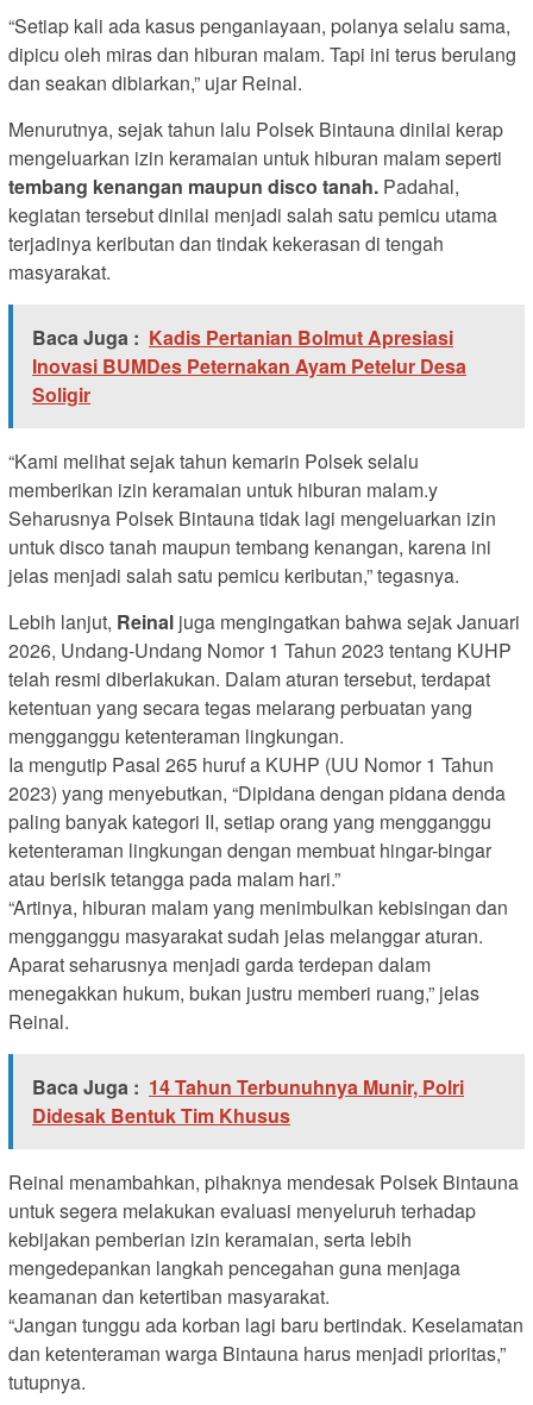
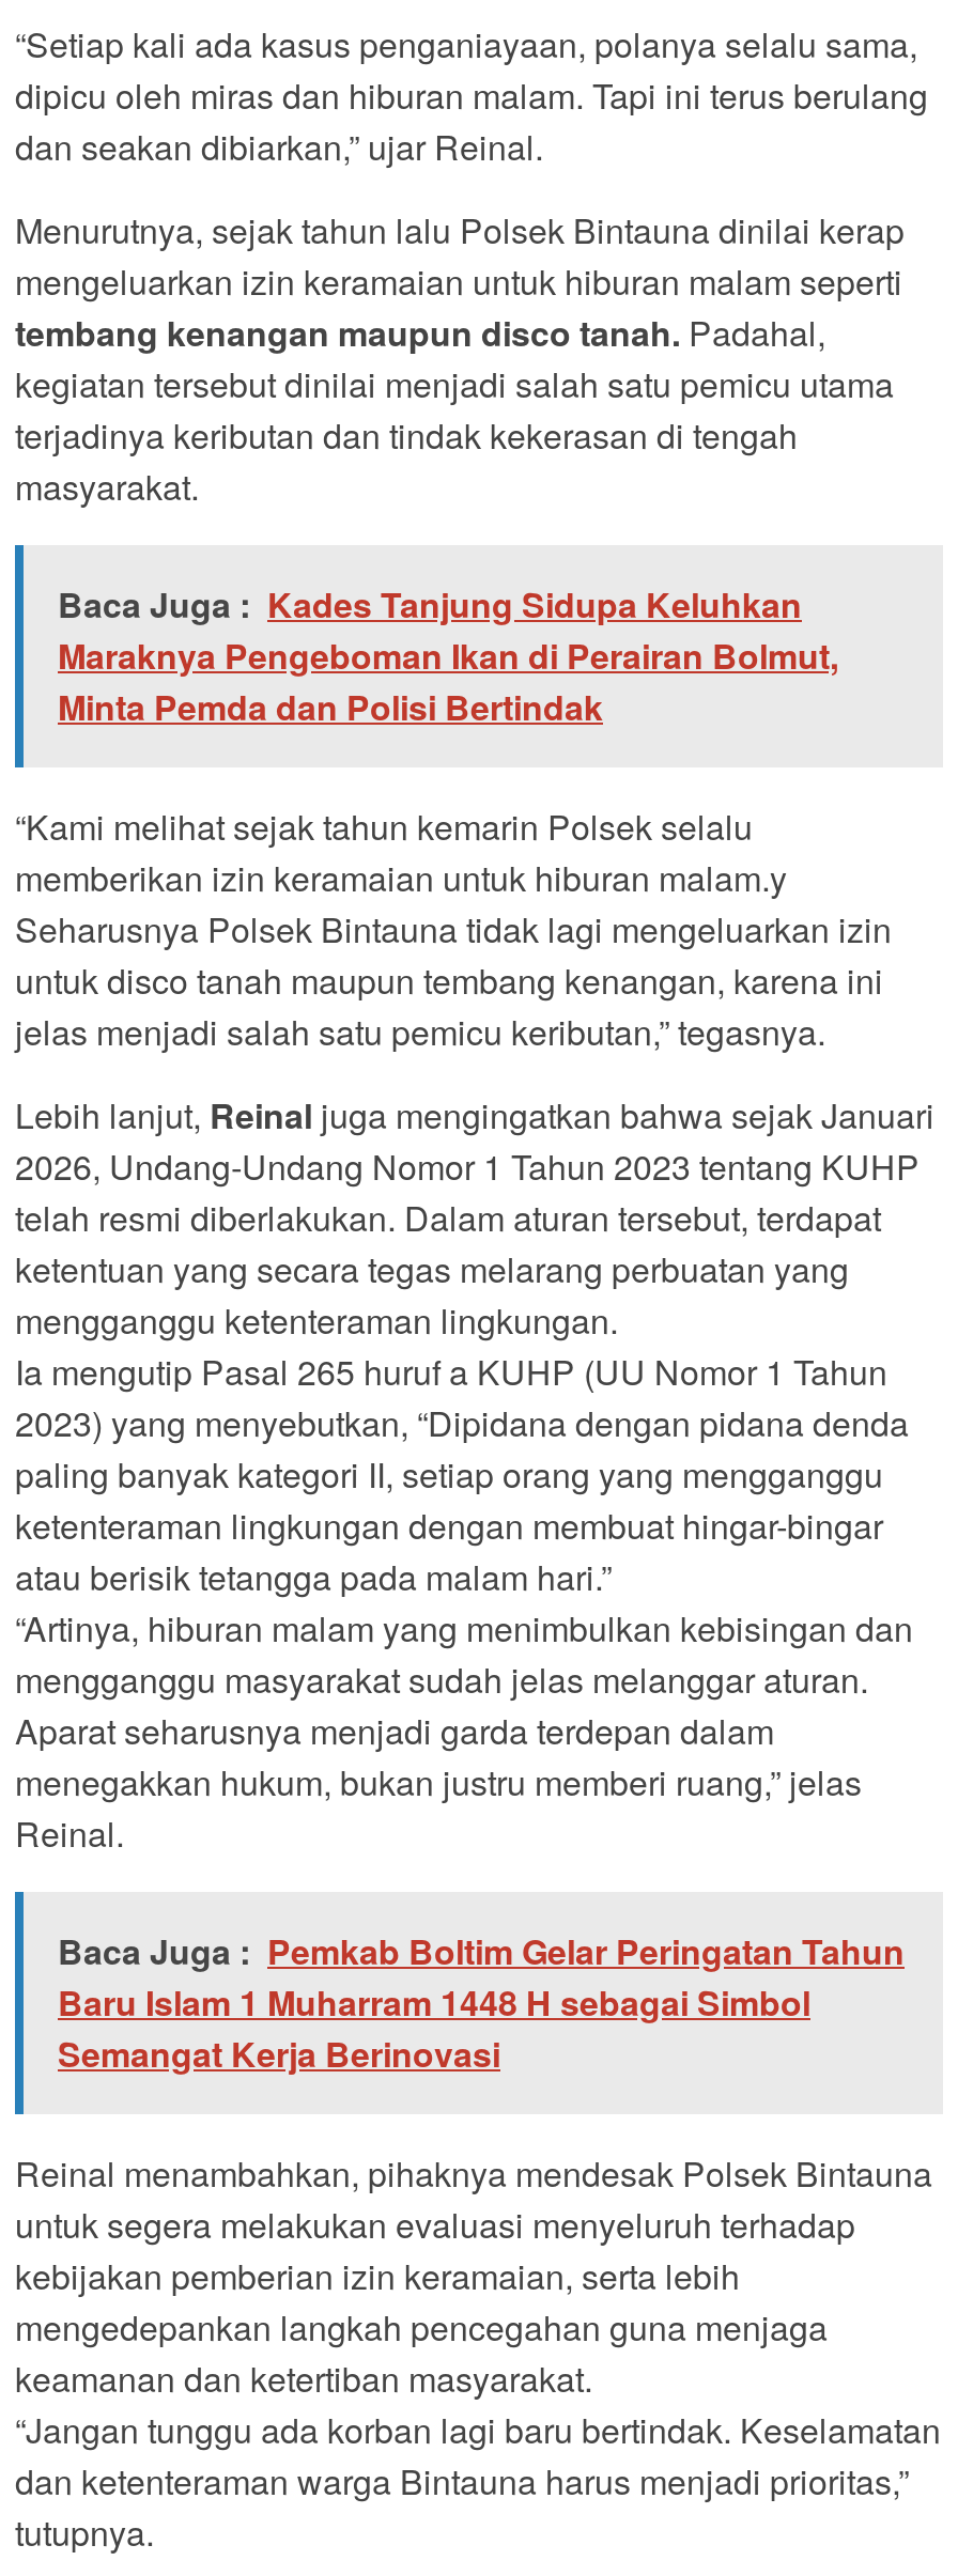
- Baca Juga : Kadis Pertanian Bolmut Apresiasi
- Inovasi BUMDes Peternakan Ayam Petelur Desa
- Soligir
+ Baca Juga : Kades Tanjung Sidupa Keluhkan
+ Maraknya Pengeboman Ikan di Perairan Bolmut,
+ Minta Pemda dan Polisi Bertindak

- Baca Juga : 14 Tahun Terbunuhnya Munir, Polri
- Didesak Bentuk Tim Khusus
+ Baca Juga : Pemkab Boltim Gelar Peringatan Tahun
+ Baru Islam 1 Muharram 1448 H sebagai Simbol
+ Semangat Kerja Berinovasi
